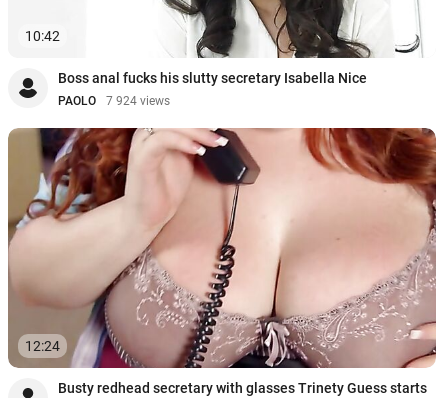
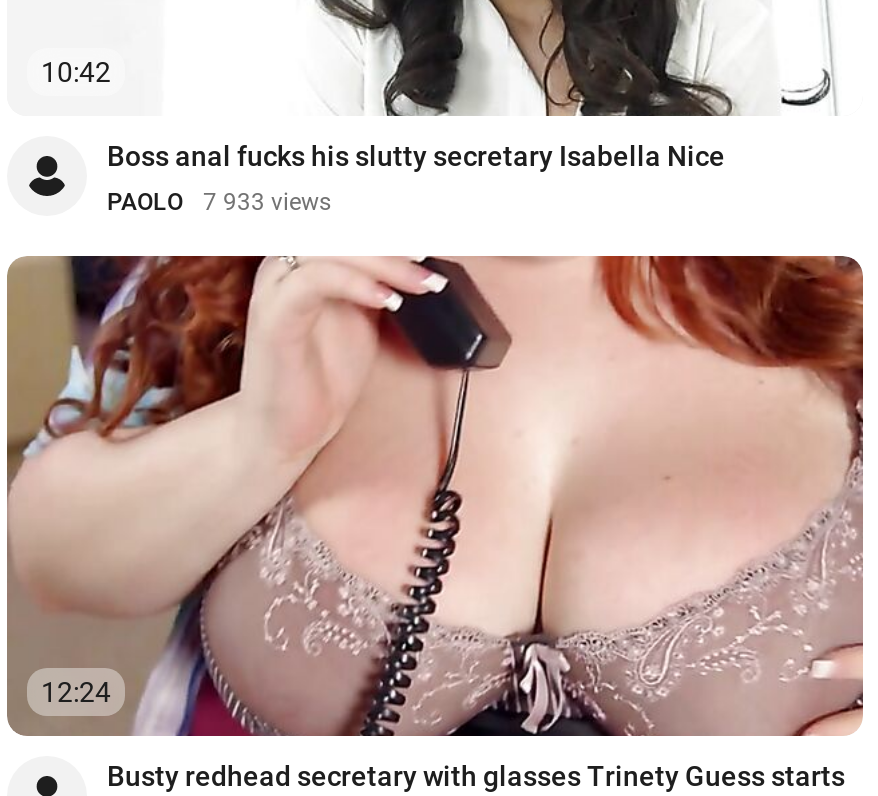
- PAOLO 7 924 views
+ PAOLO 7 933 views
